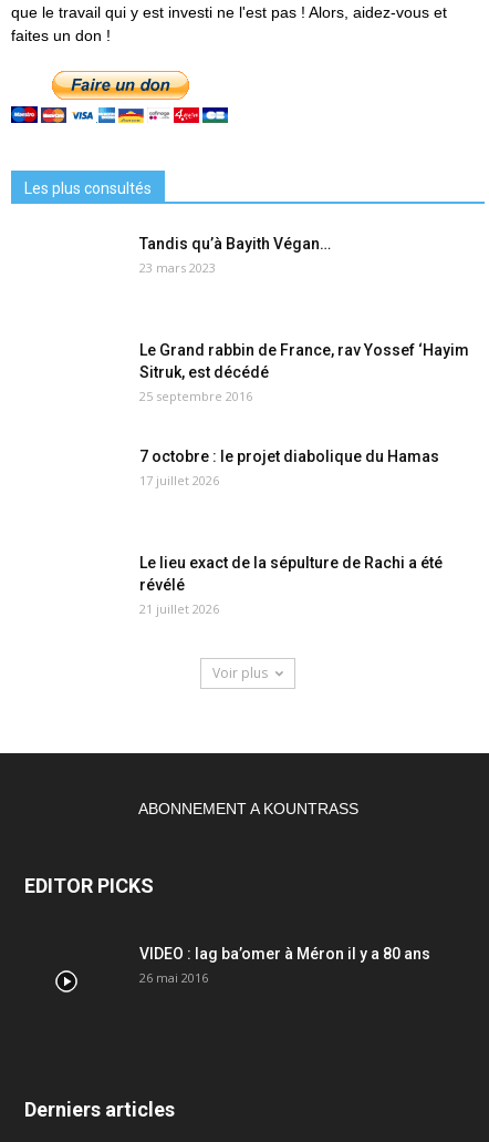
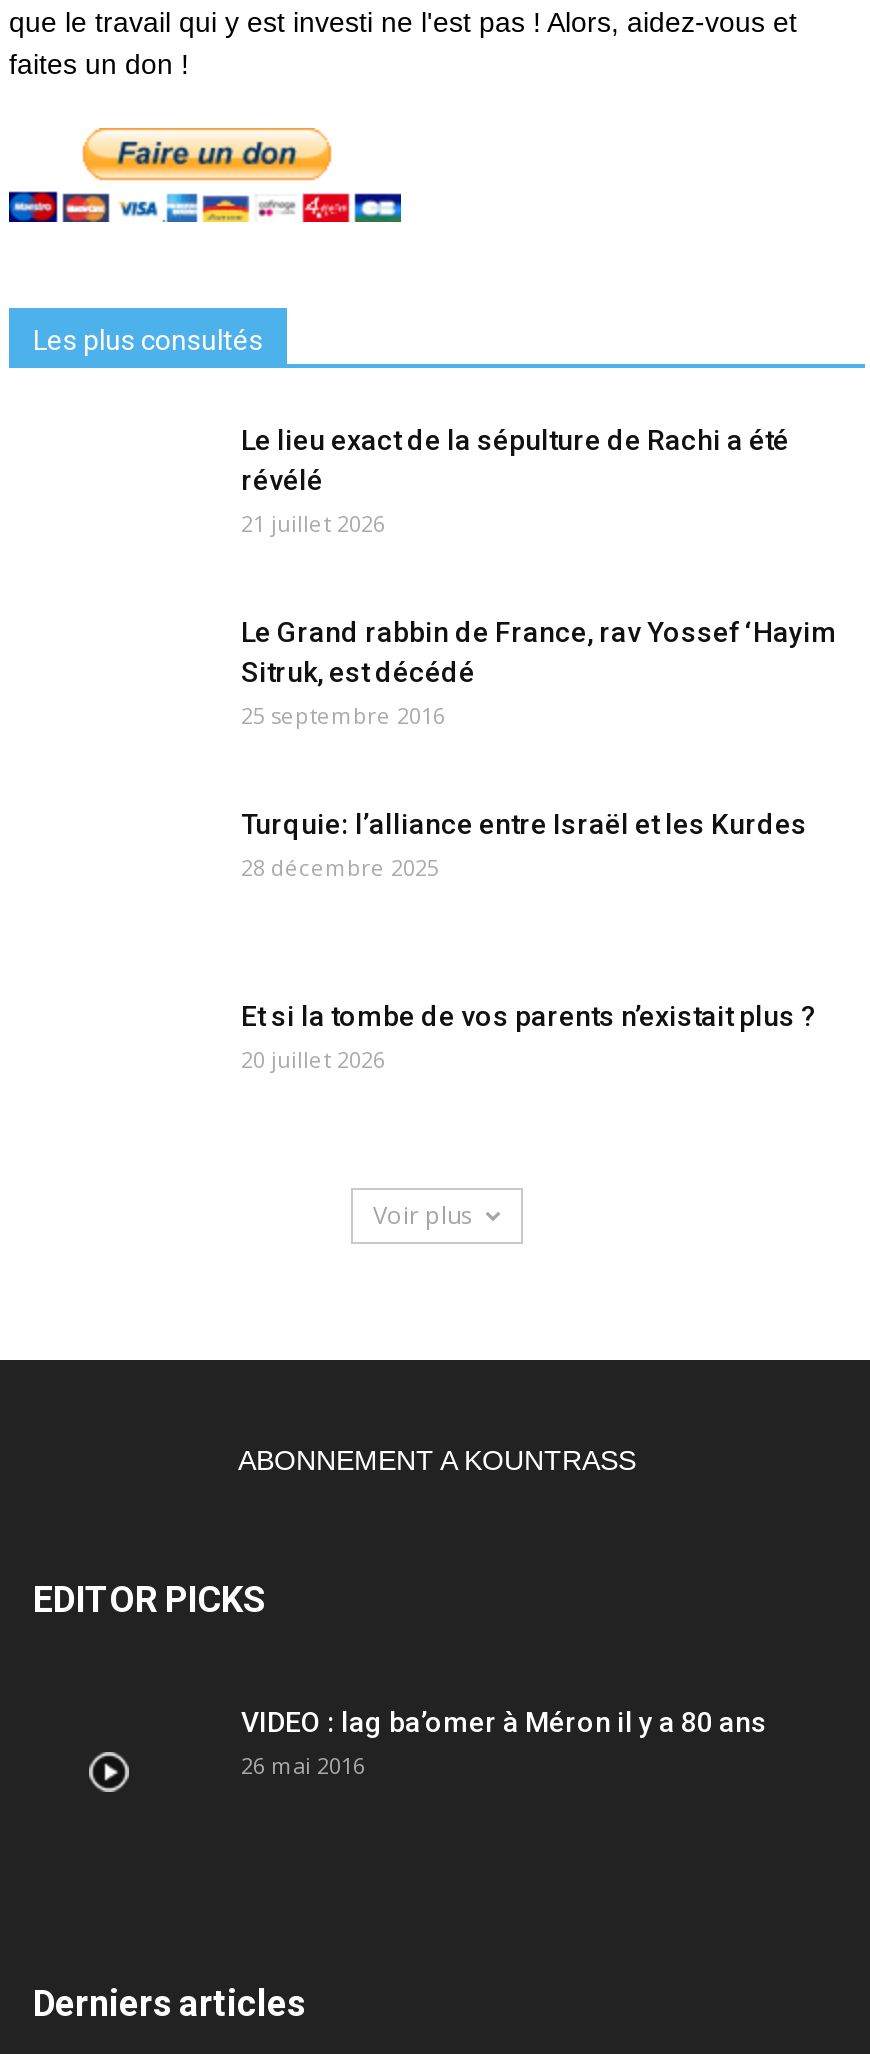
- Tandis qu’à Bayith Végan…
- 23 mars 2023

+ Et si la tombe de vos parents n’existait plus ?
+ 20 juillet 2026

- 7 octobre : le projet diabolique du Hamas
- 17 juillet 2026
+ Turquie: l’alliance entre Israël et les Kurdes
+ 28 décembre 2025

moved up: Le lieu exact de la sépulture de Rachi a été | révélé | 21 juillet 2026
